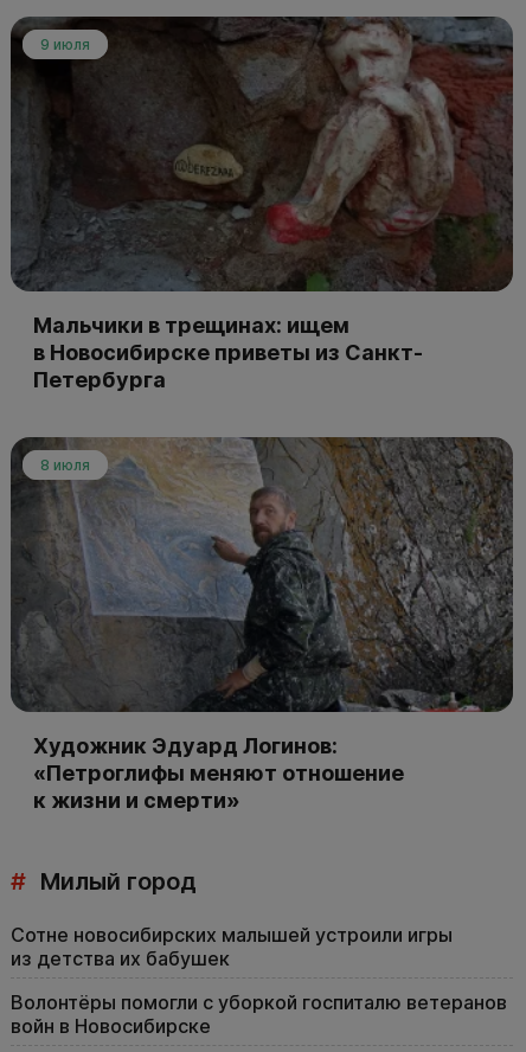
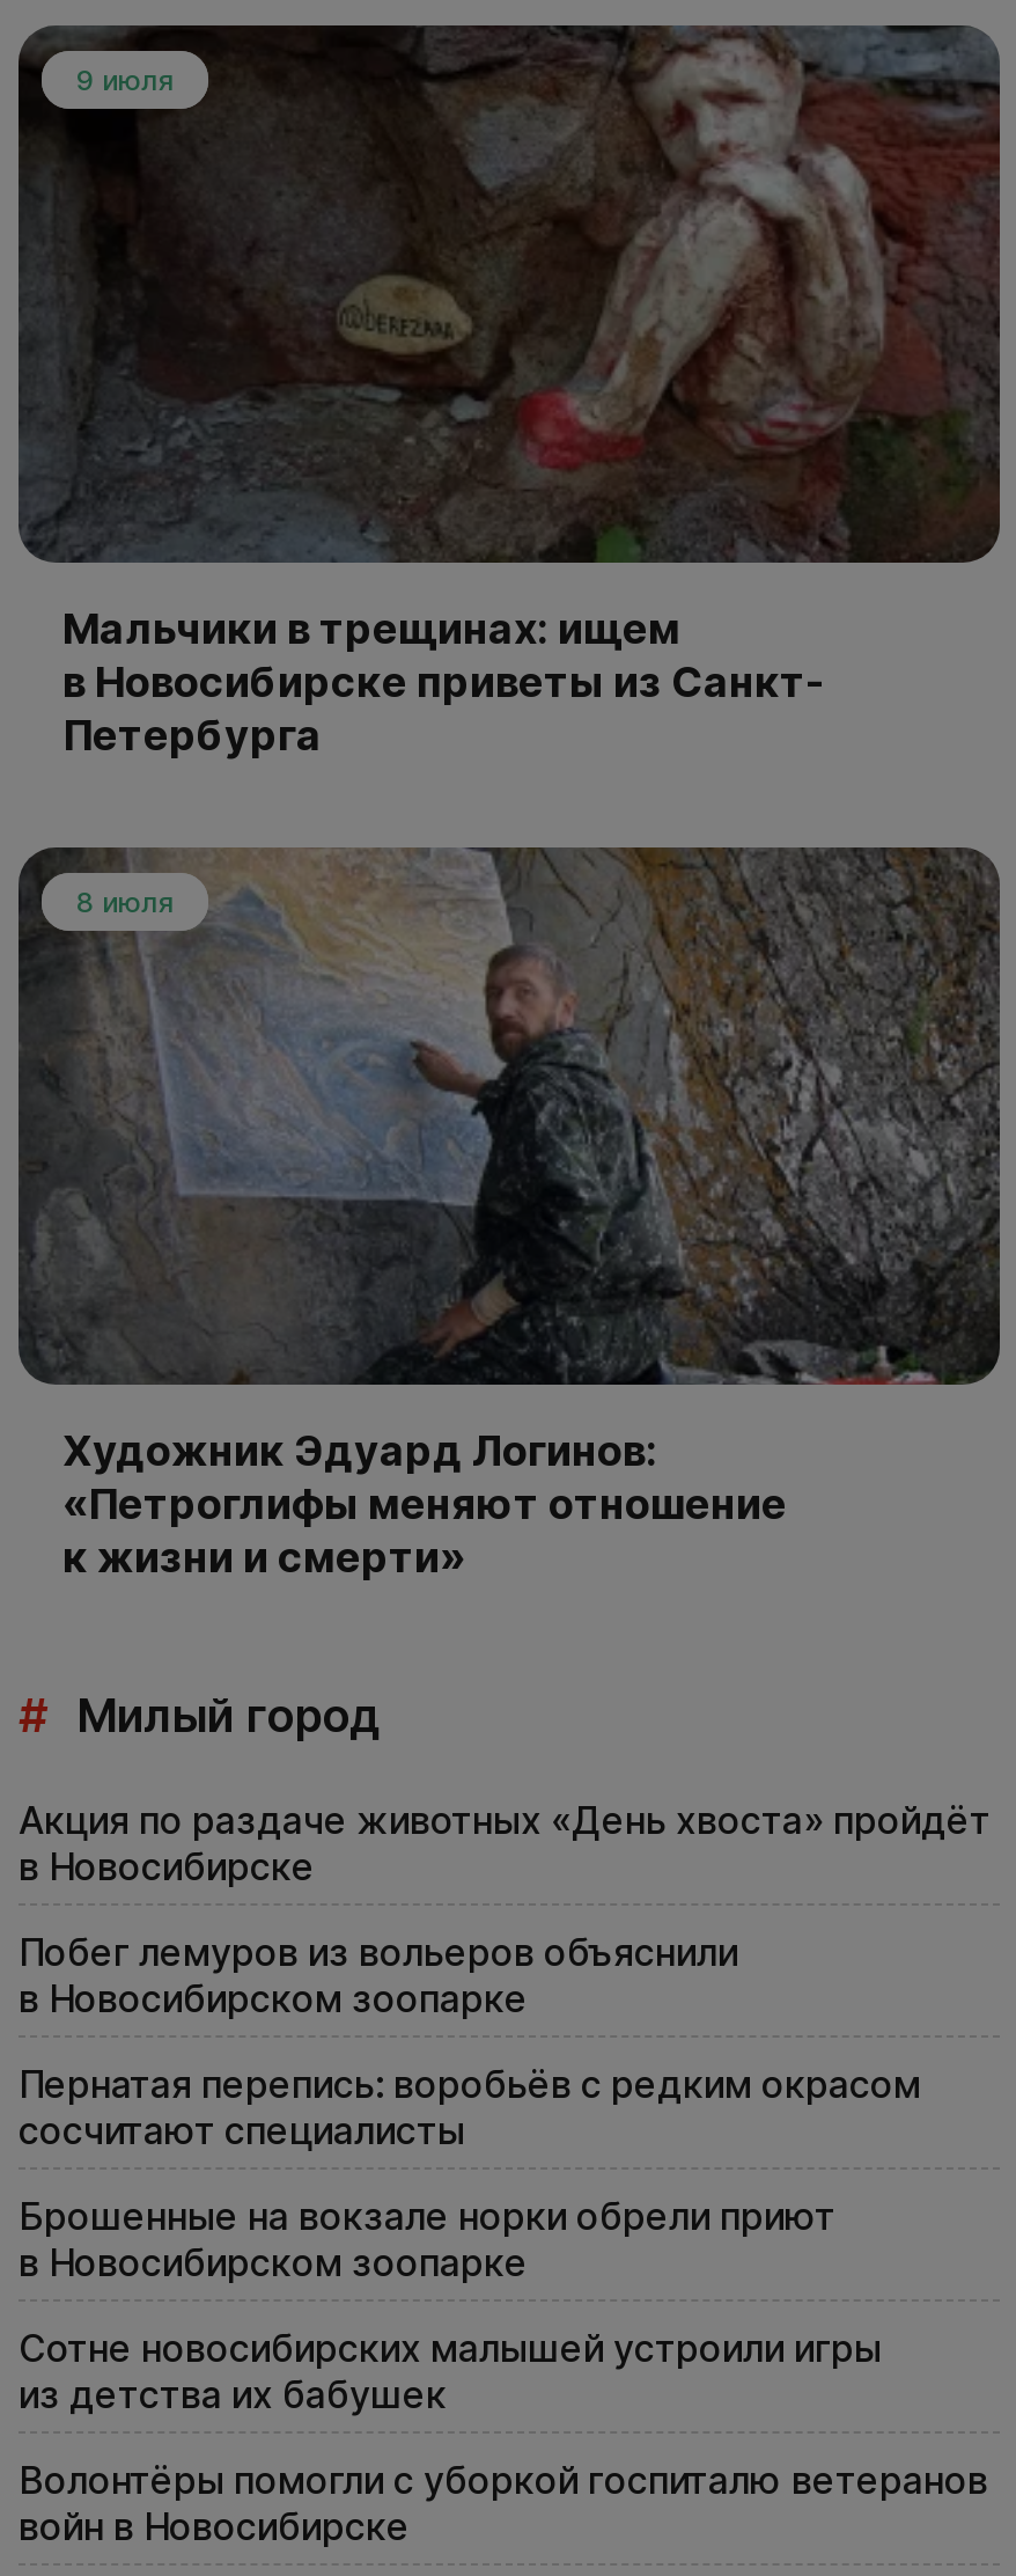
+ Акция по раздаче животных «День хвоста» пройдёт
+ в Новосибирске
+ Побег лемуров из вольеров объяснили
+ в Новосибирском зоопарке
+ Пернатая перепись: воробьёв с редким окрасом
+ сосчитают специалисты
+ Брошенные на вокзале норки обрели приют
+ в Новосибирском зоопарке
